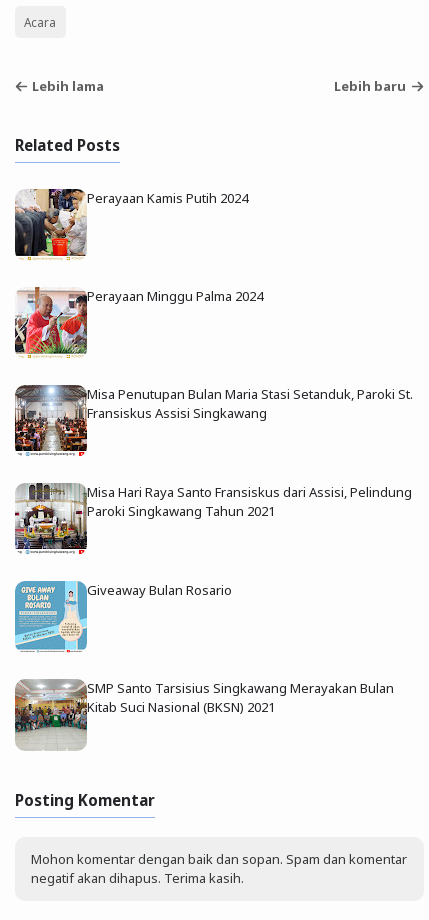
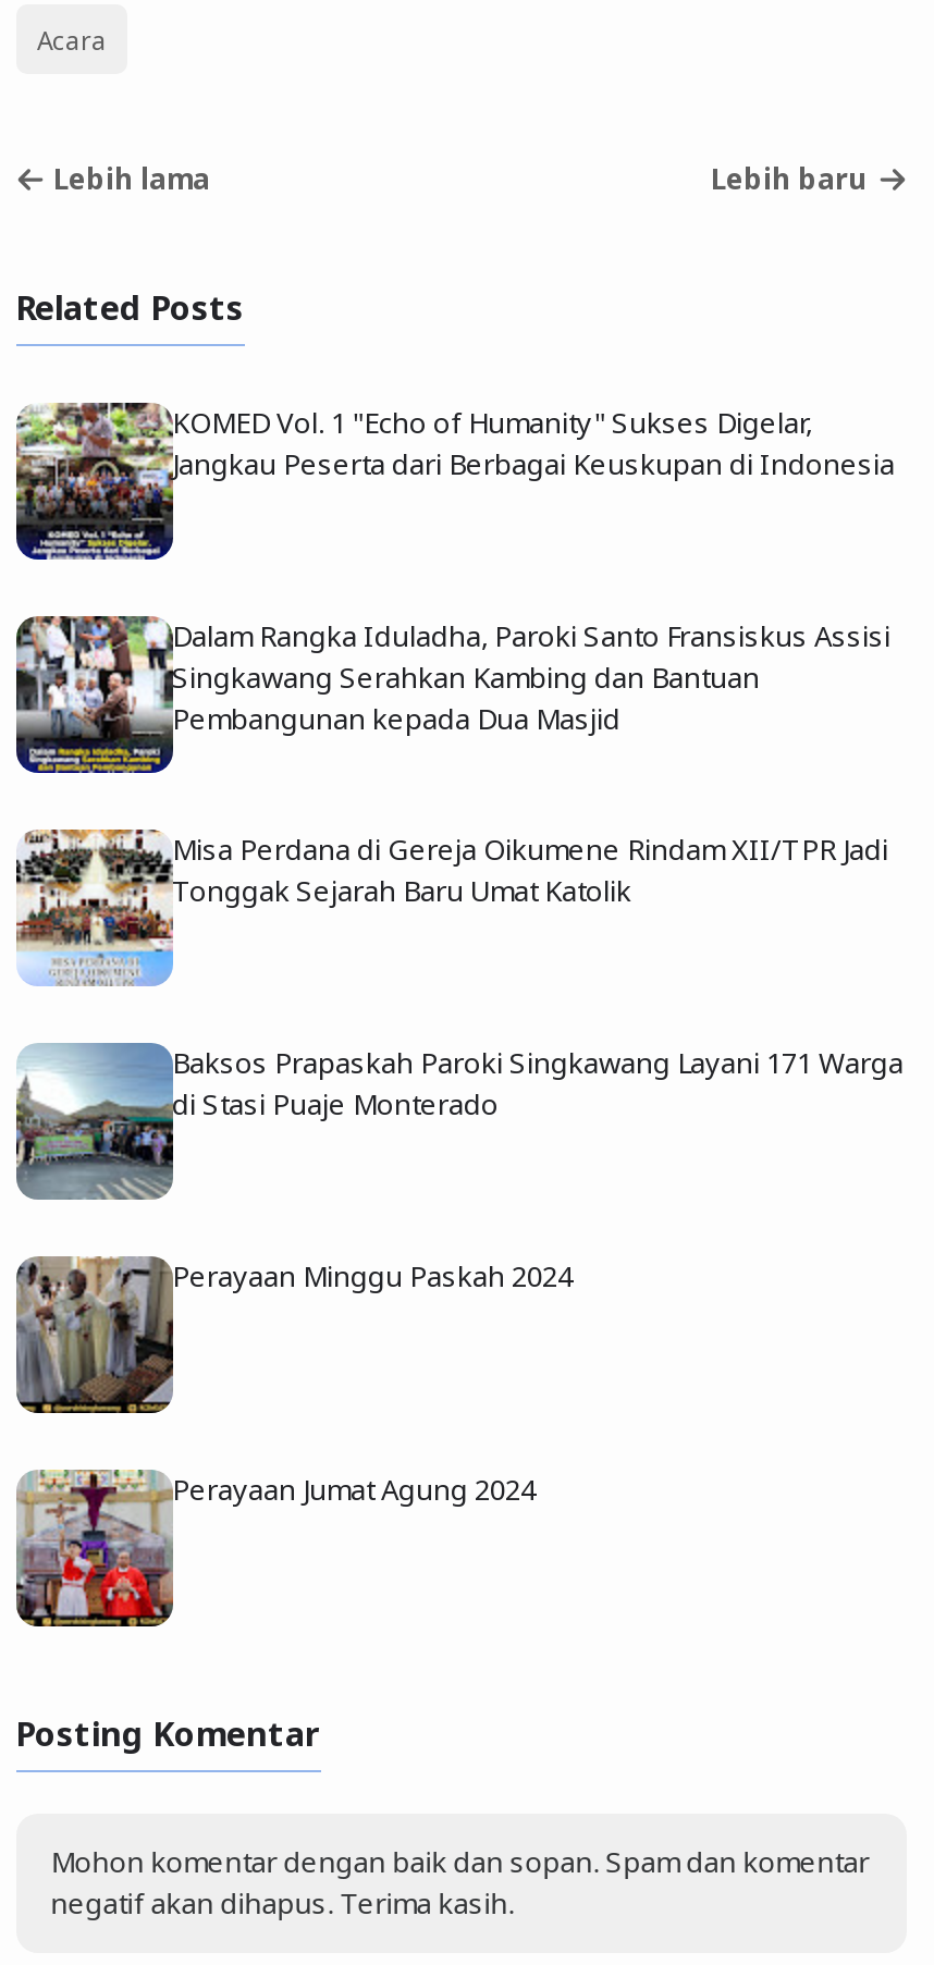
- [image]
- Perayaan Kamis Putih 2024
+ [image]
+ KOMED Vol. 1 "Echo of Humanity" Sukses Digelar,
+ Jangkau Peserta dari Berbagai Keuskupan di Indonesia

- [image]
- Perayaan Minggu Palma 2024
+ [image]
+ Dalam Rangka Iduladha, Paroki Santo Fransiskus Assisi
+ Singkawang Serahkan Kambing dan Bantuan
+ Pembangunan kepada Dua Masjid

- [image]
- Misa Penutupan Bulan Maria Stasi Setanduk, Paroki St.
- Fransiskus Assisi Singkawang
+ [image]
+ Misa Perdana di Gereja Oikumene Rindam XII/TPR Jadi
+ Tonggak Sejarah Baru Umat Katolik

- [image]
- Misa Hari Raya Santo Fransiskus dari Assisi, Pelindung
- Paroki Singkawang Tahun 2021
+ [image]
+ Baksos Prapaskah Paroki Singkawang Layani 171 Warga
+ di Stasi Puaje Monterado

- [image]
- Giveaway Bulan Rosario
+ [image]
+ Perayaan Minggu Paskah 2024

- [image]
- SMP Santo Tarsisius Singkawang Merayakan Bulan
- Kitab Suci Nasional (BKSN) 2021
+ [image]
+ Perayaan Jumat Agung 2024
